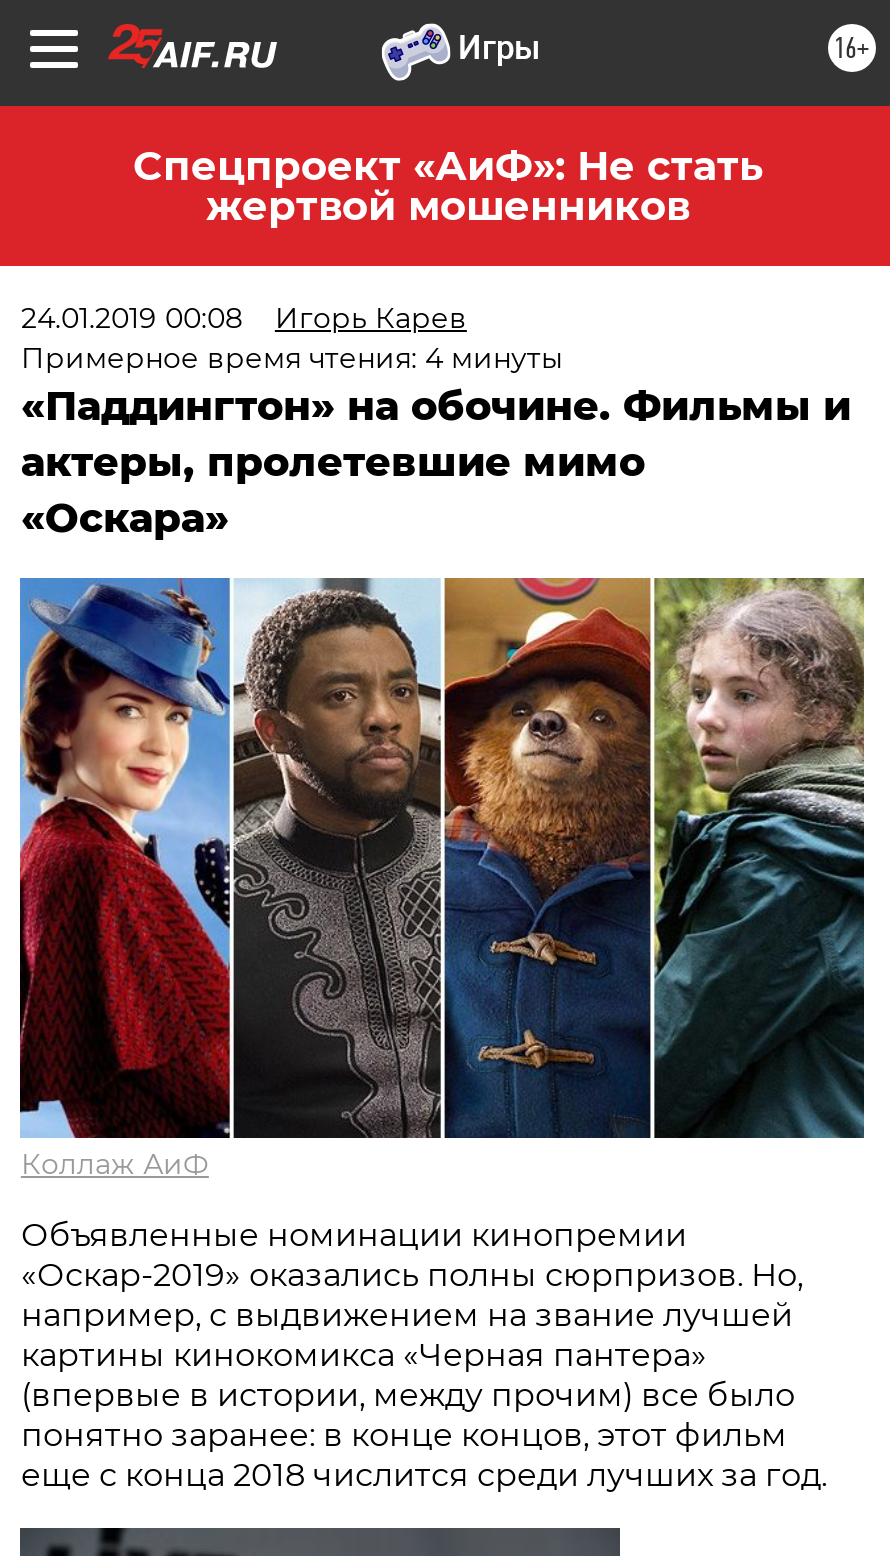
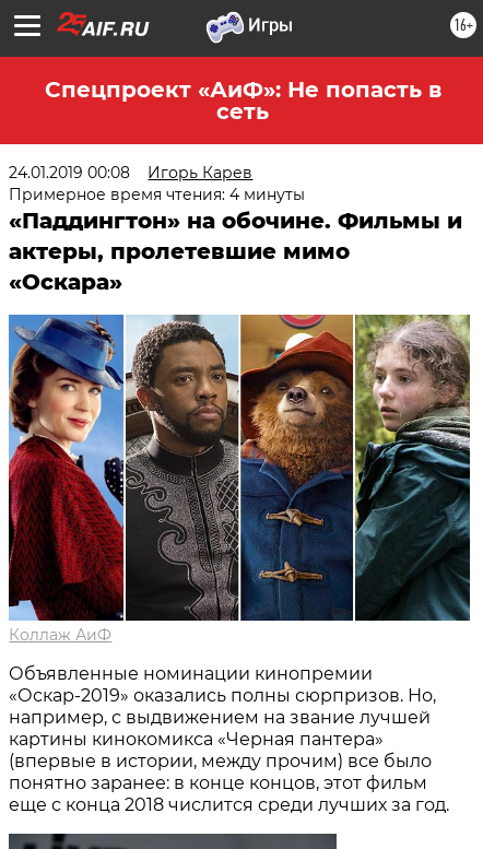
- Спецпроект «АиФ»: Не стать
- жертвой мошенников
+ Спецпроект «АиФ»: Не попасть в
+ сеть
